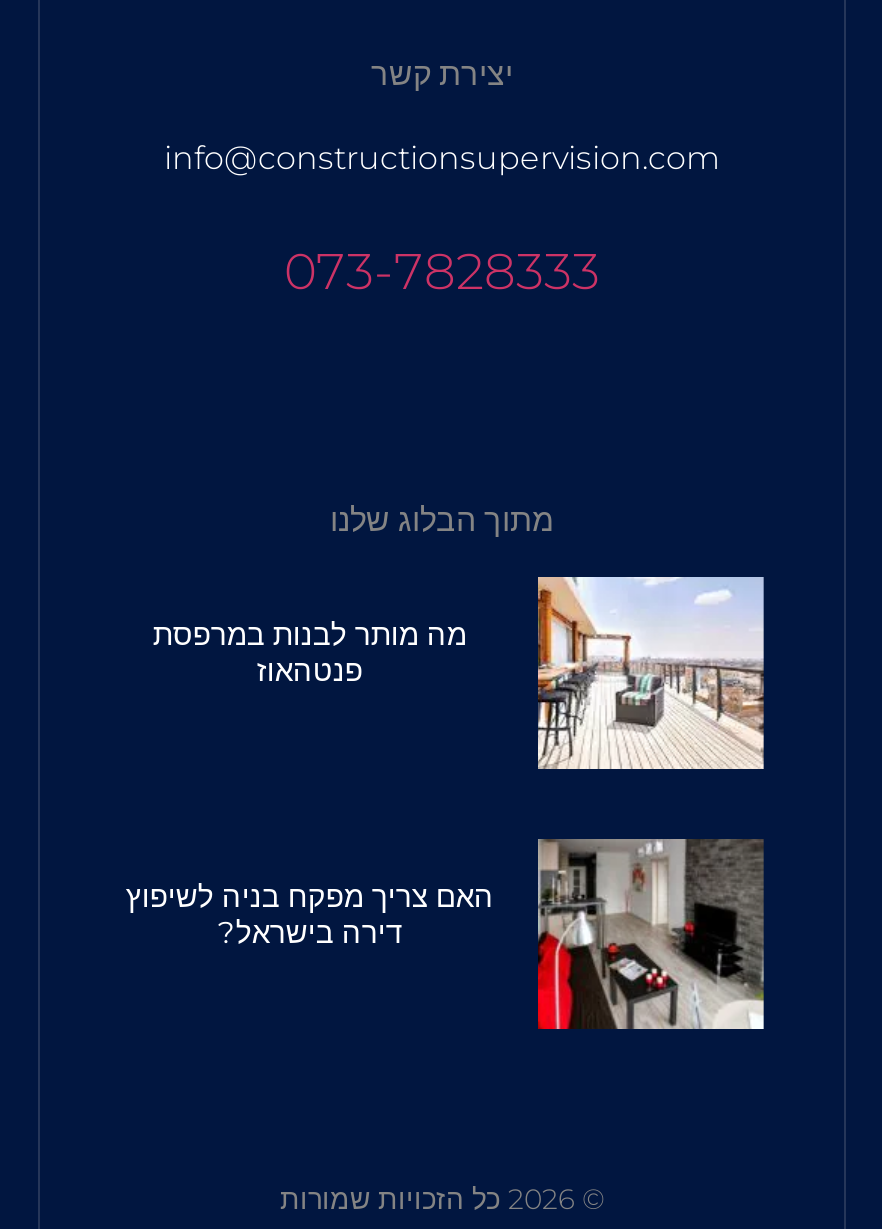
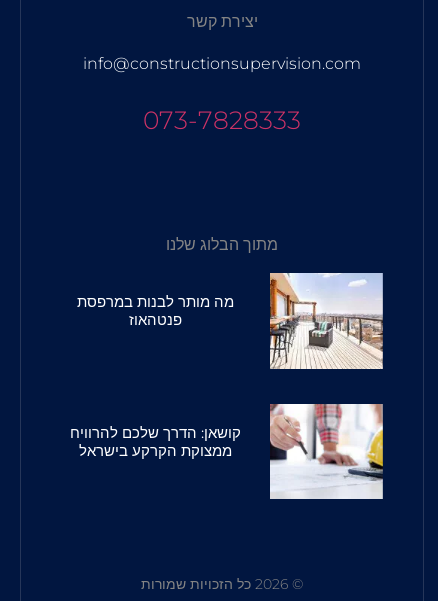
- [image]
- האם צריך מפקח בניה לשיפוץ
- דירה בישראל?
+ [image]
+ קושאן: הדרך שלכם להרוויח
+ ממצוקת הקרקע בישראל
